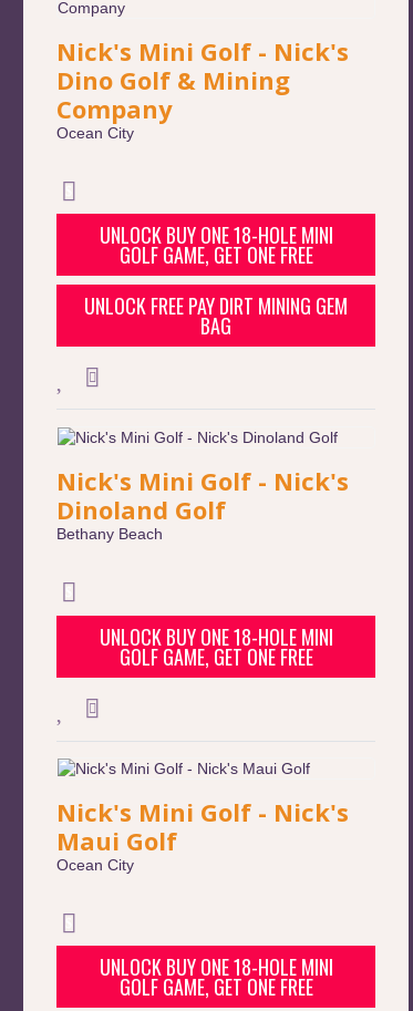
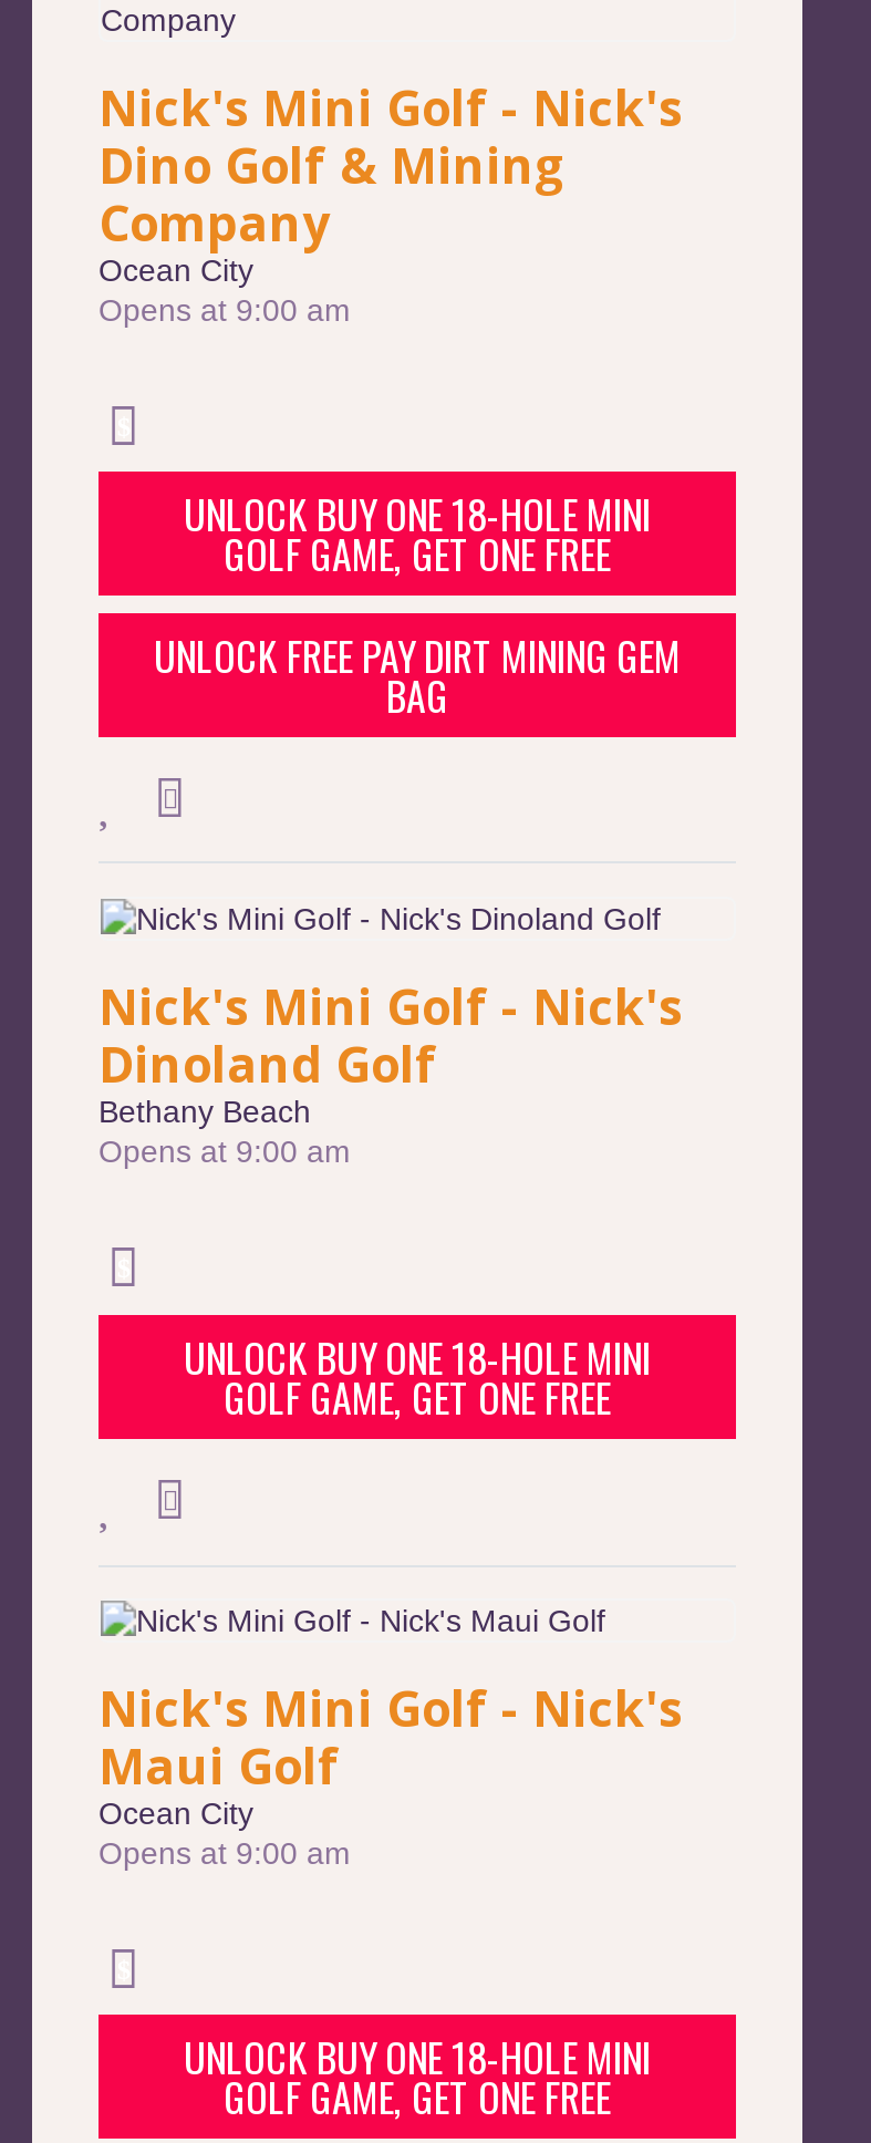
+ Opens at 9:00 am

+ Opens at 9:00 am

+ Opens at 9:00 am
